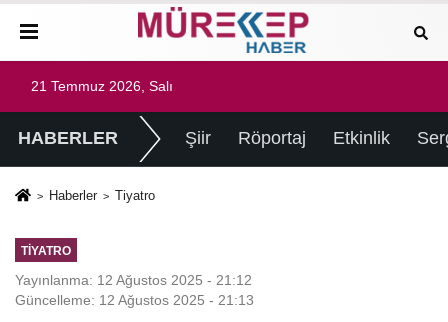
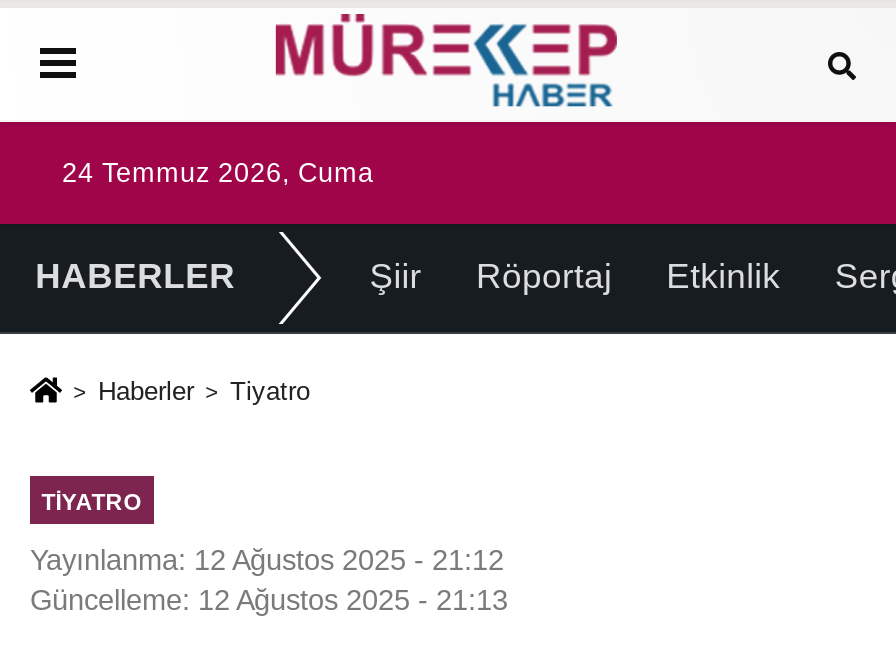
- 21 Temmuz 2026, Salı
+ 24 Temmuz 2026, Cuma
